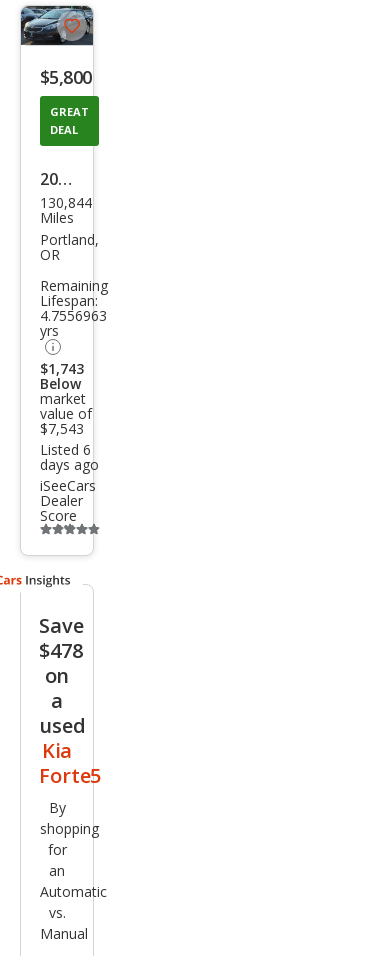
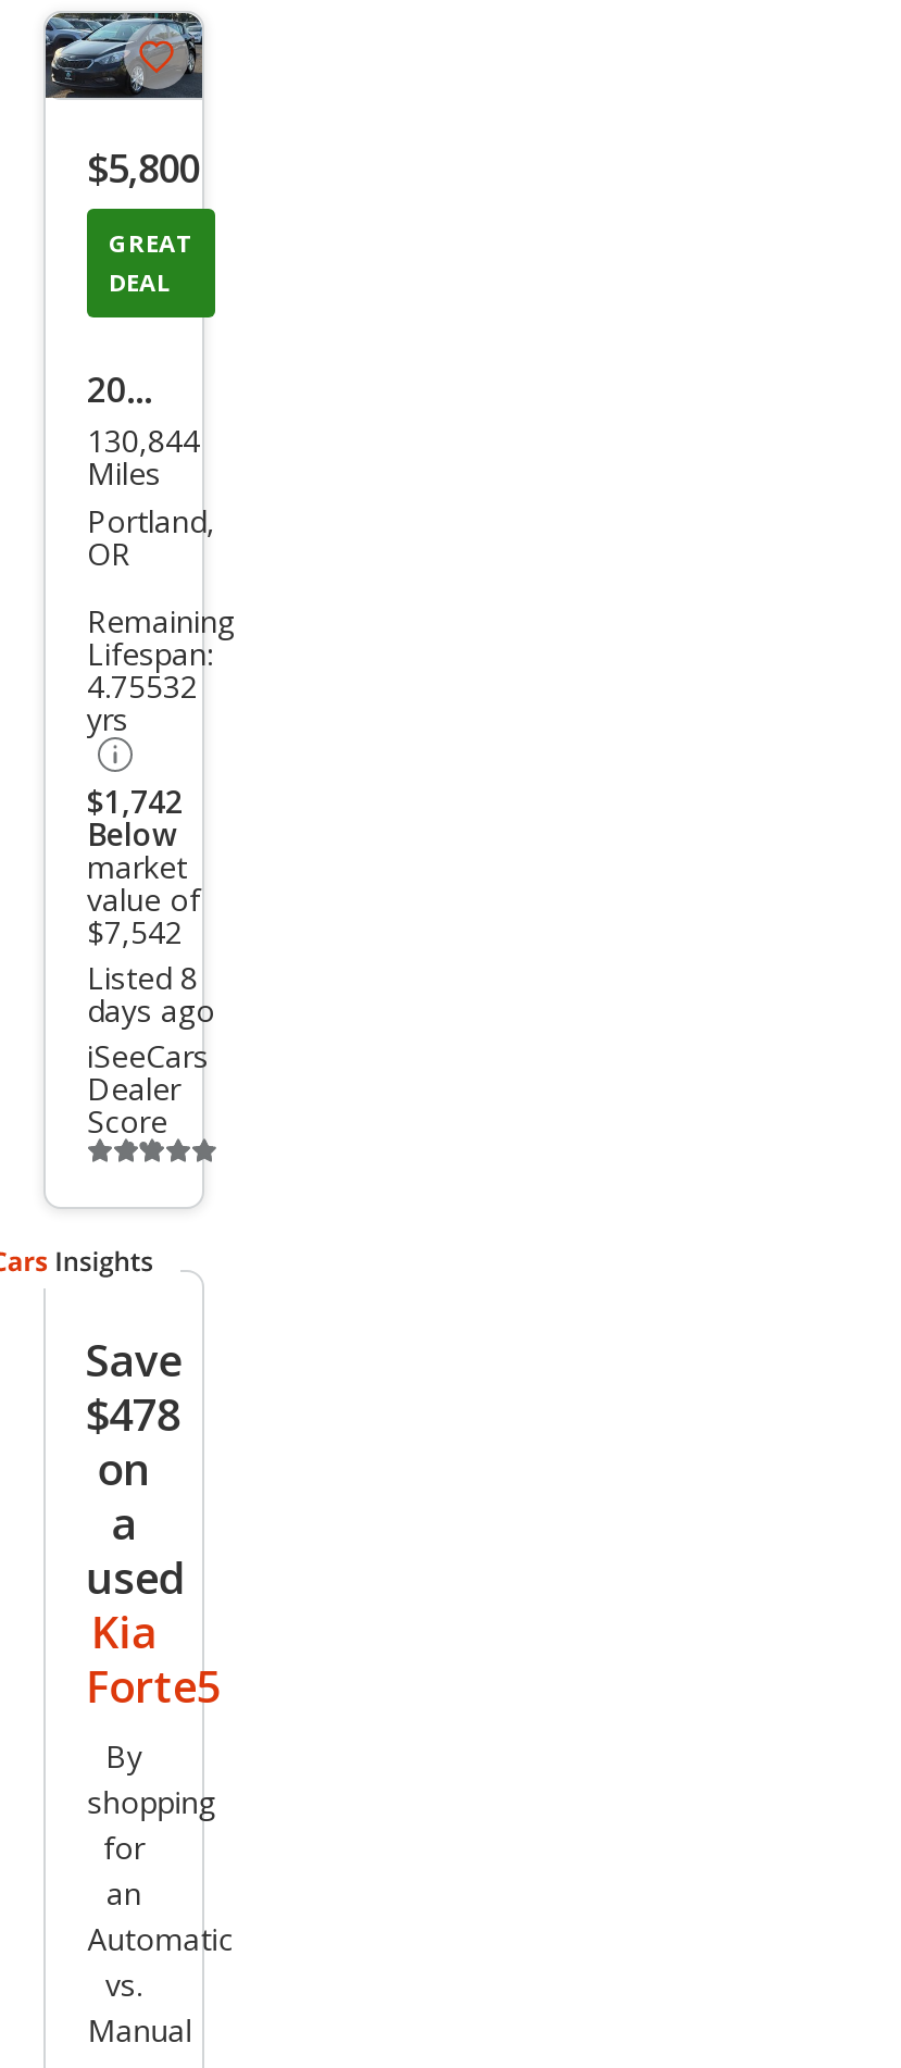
- 4.7556963
+ 4.75532

- $1,743
+ $1,742

- $7,543
+ $7,542

- Listed 6
+ Listed 8
